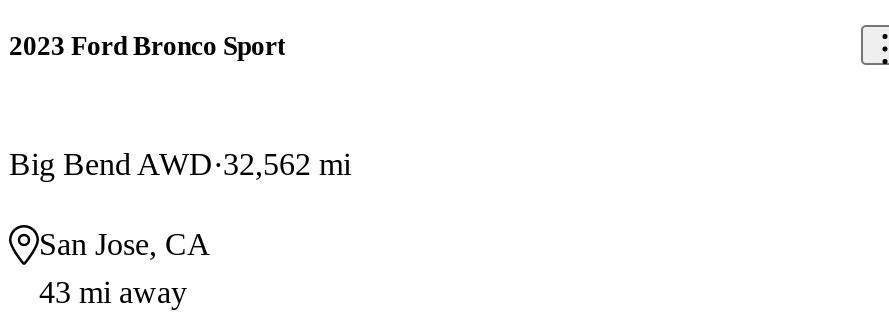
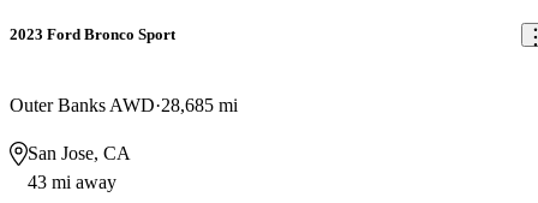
- Big Bend AWD 32,562 mi
+ Outer Banks AWD 28,685 mi
